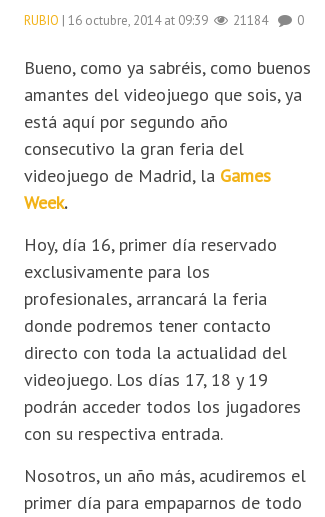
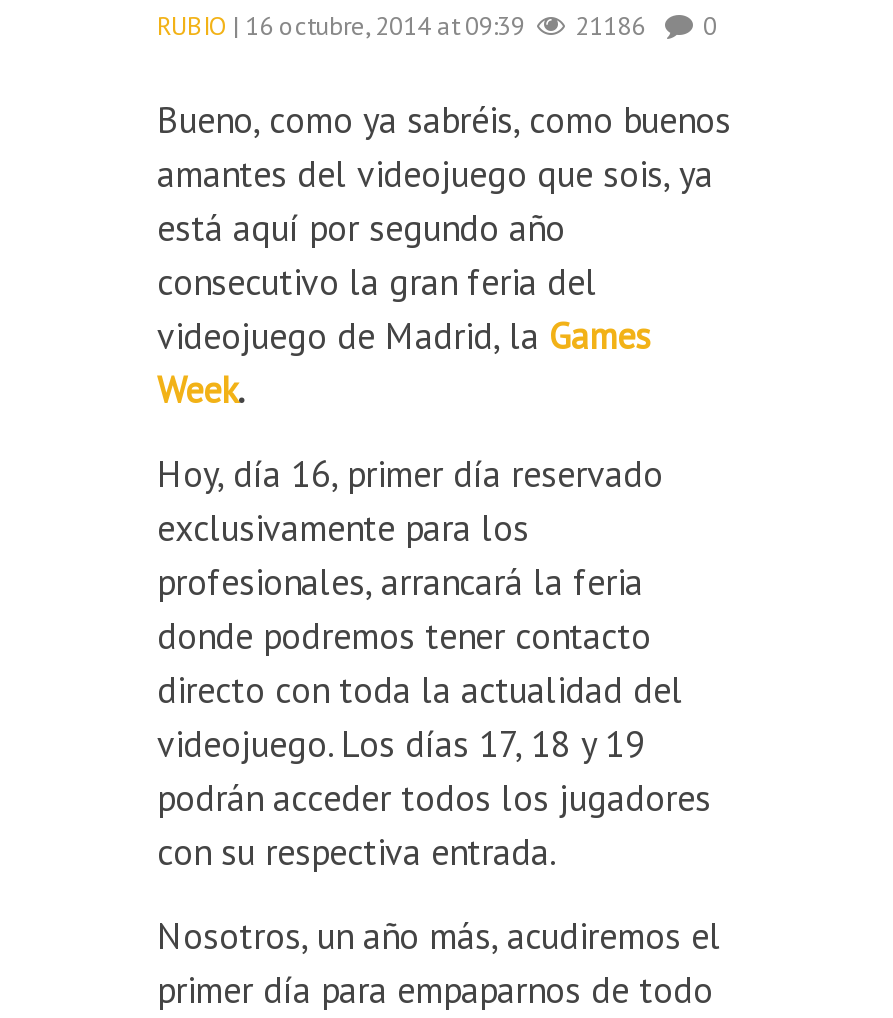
- 21184
+ 21186
